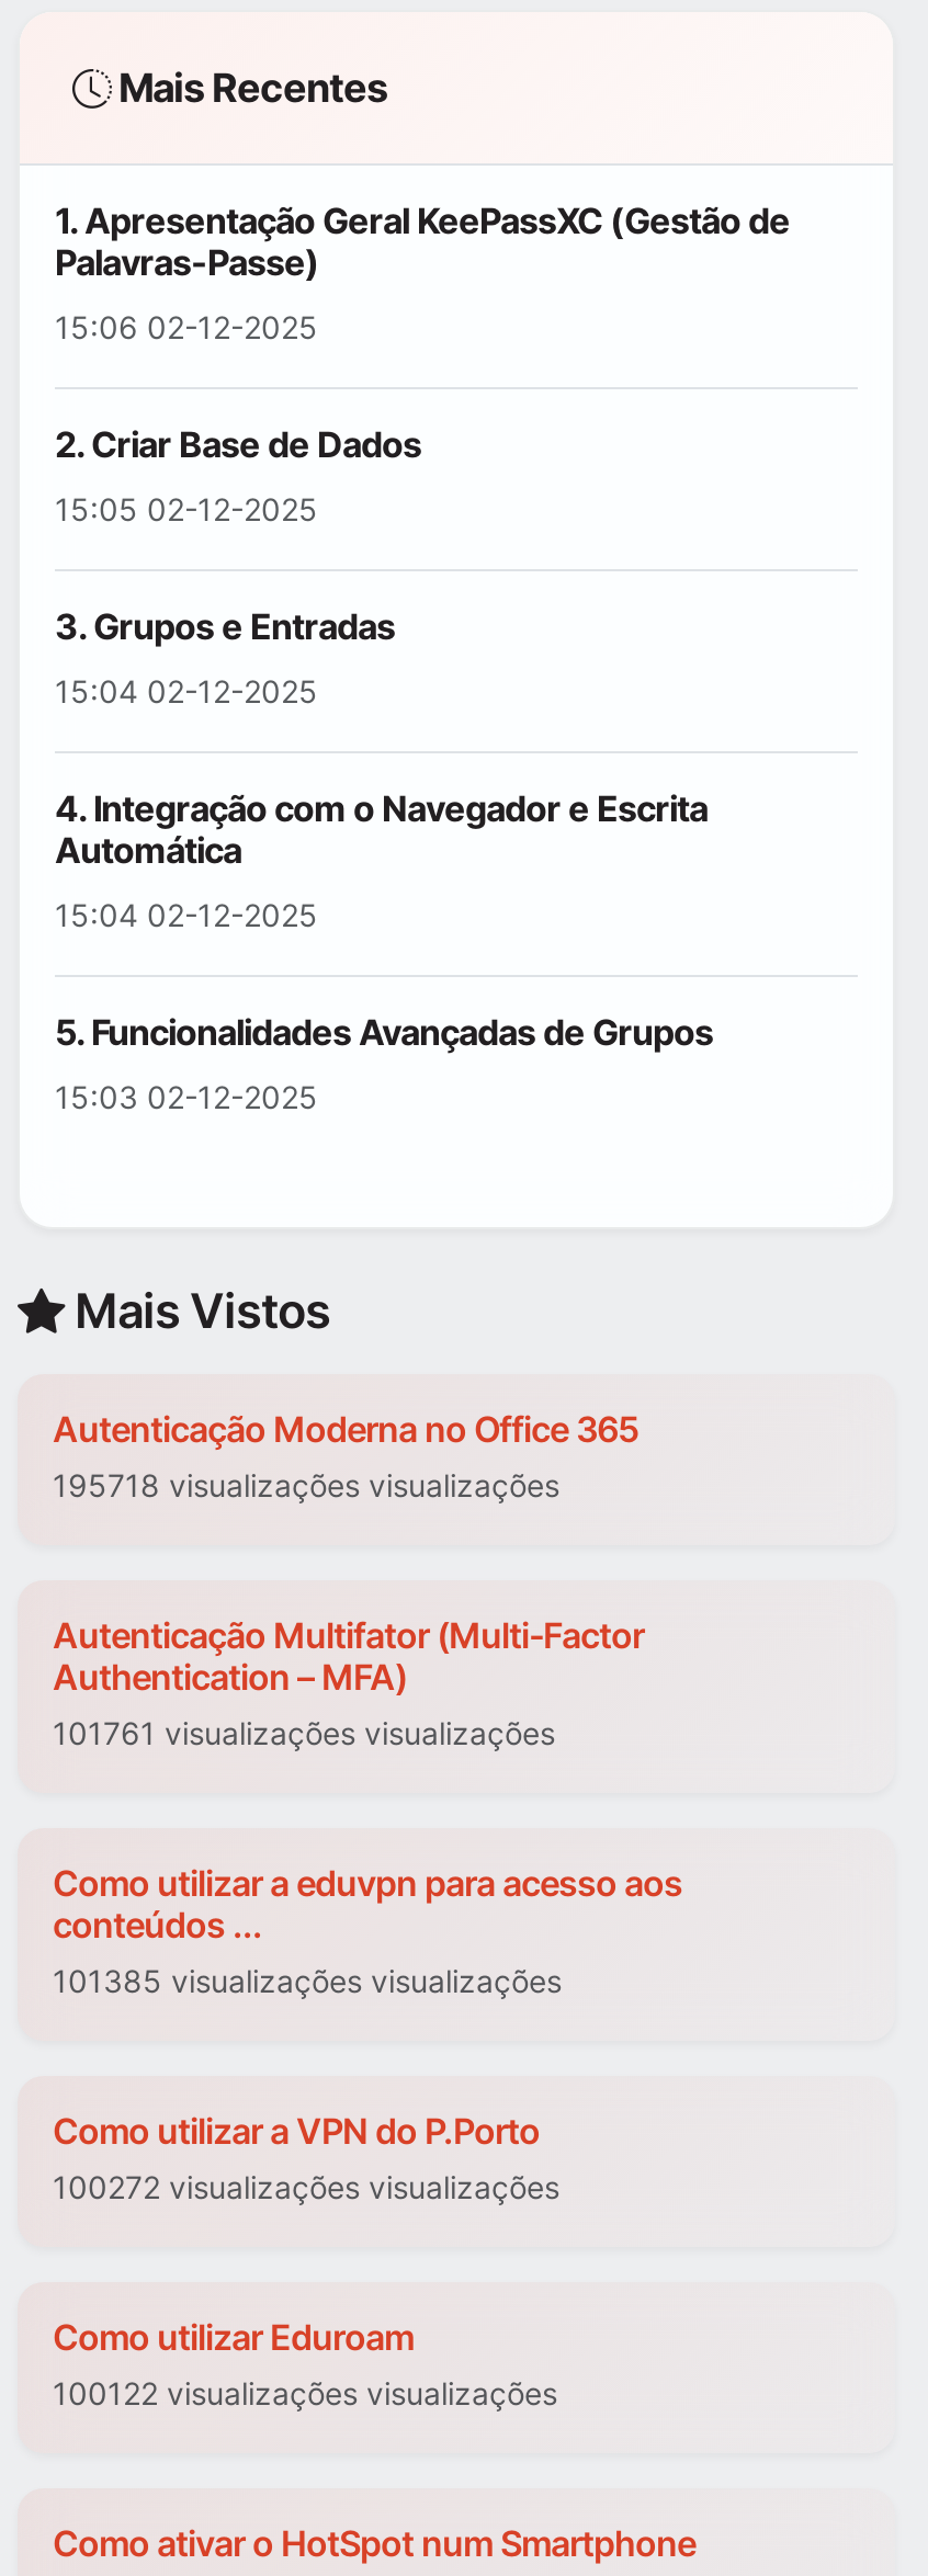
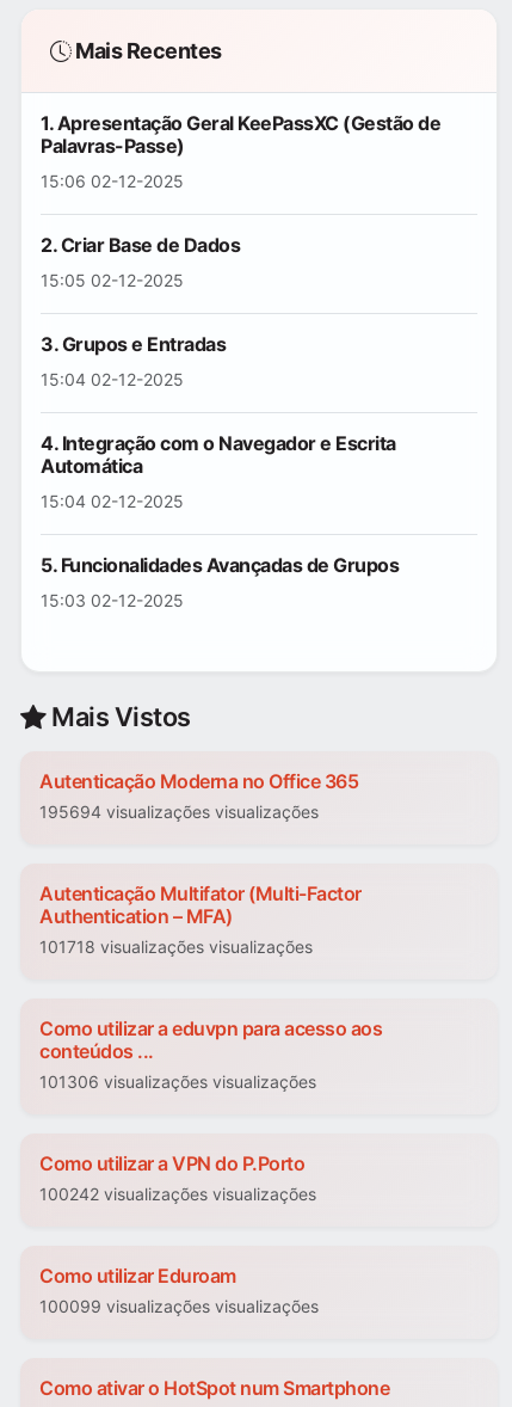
- 195718 visualizações visualizações
+ 195694 visualizações visualizações

- 101761 visualizações visualizações
+ 101718 visualizações visualizações

- 101385 visualizações visualizações
+ 101306 visualizações visualizações

- 100272 visualizações visualizações
+ 100242 visualizações visualizações

- 100122 visualizações visualizações
+ 100099 visualizações visualizações
